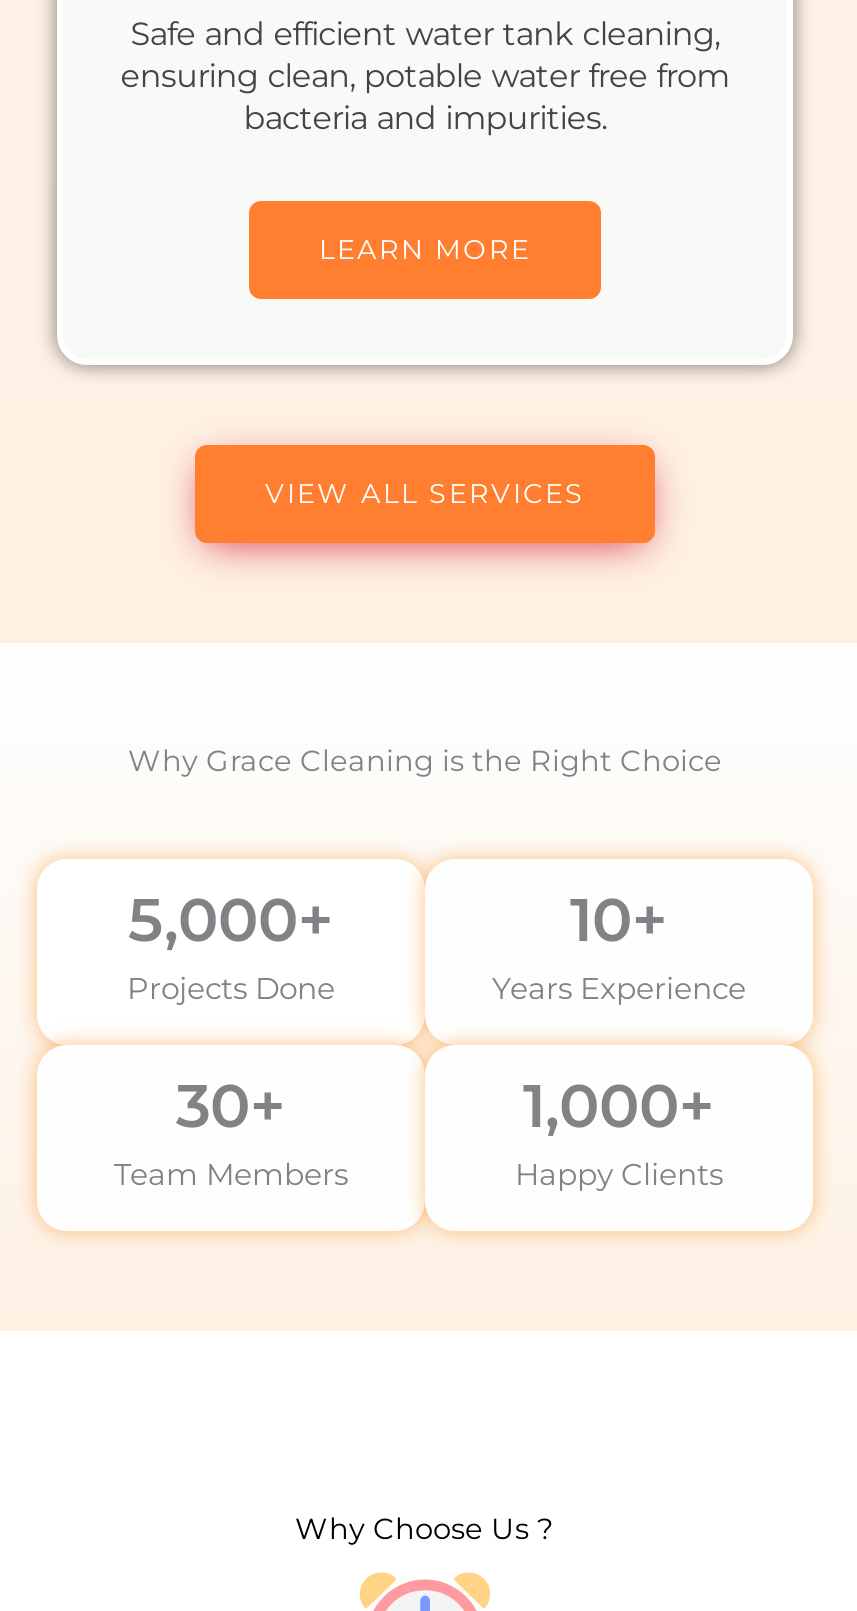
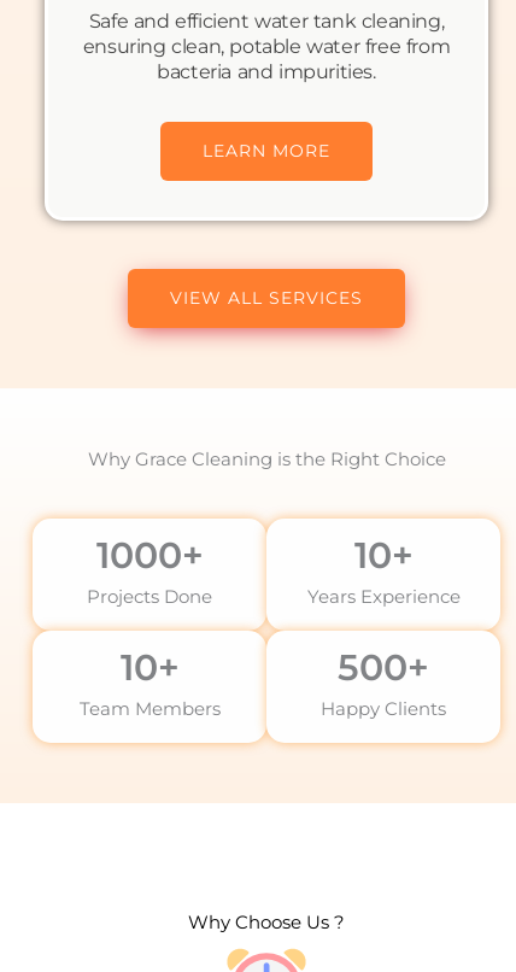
- 5,000+
+ 1000+

- 30+
+ 10+

- 1,000+
+ 500+
